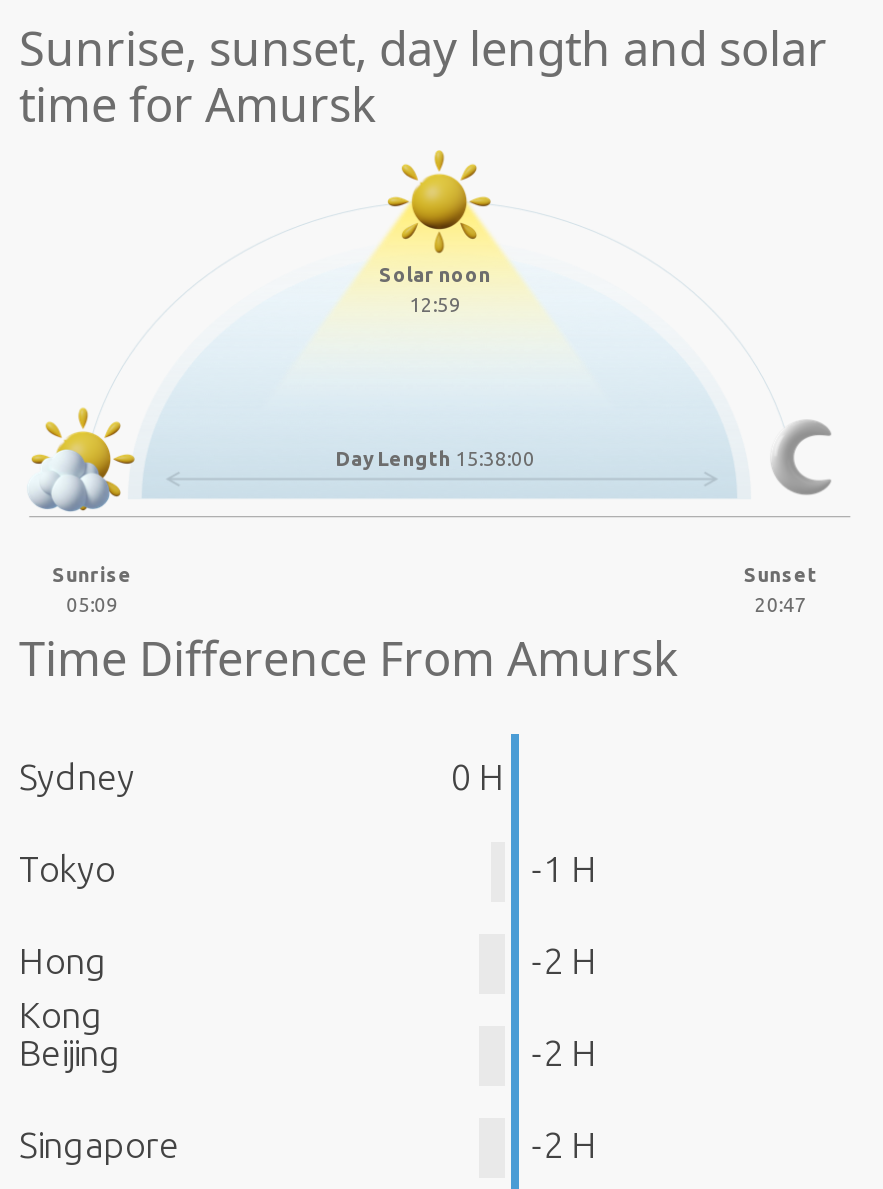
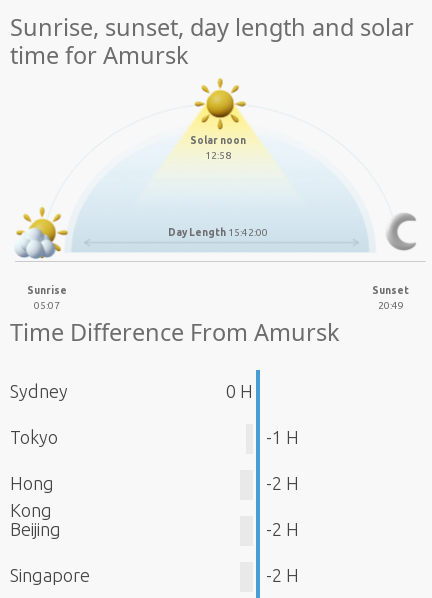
- 12:59
+ 12:58

- Day Length 15:38:00
+ Day Length 15:42:00

- 05:09
+ 05:07

- 20:47
+ 20:49
